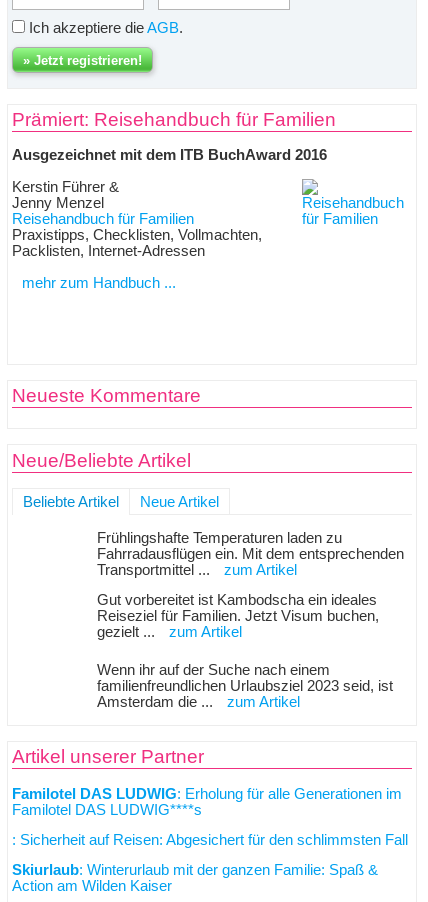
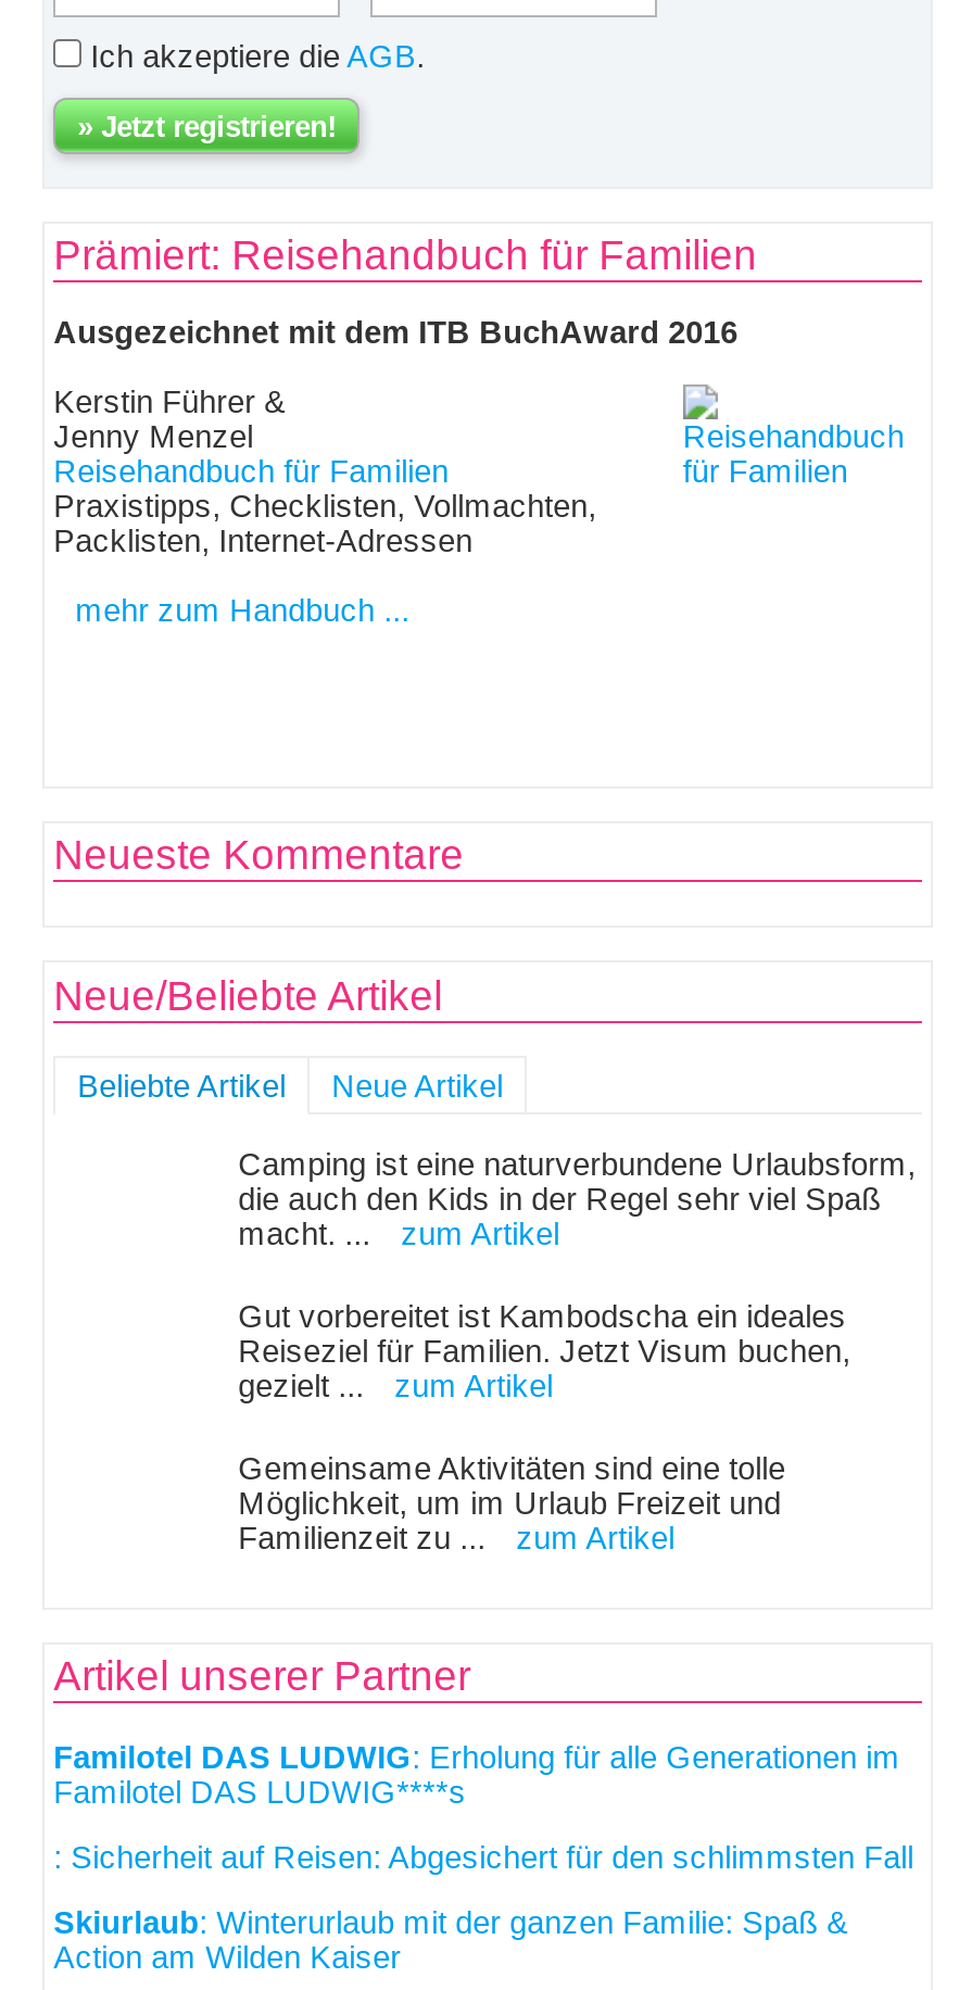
- Frühlingshafte Temperaturen laden zu
- Fahrradausflügen ein. Mit dem entsprechenden
- Transportmittel ...
+ Camping ist eine naturverbundene Urlaubsform,
+ die auch den Kids in der Regel sehr viel Spaß
+ macht. ...

- Wenn ihr auf der Suche nach einem
- familienfreundlichen Urlaubsziel 2023 seid, ist
- Amsterdam die ...
+ Gemeinsame Aktivitäten sind eine tolle
+ Möglichkeit, um im Urlaub Freizeit und
+ Familienzeit zu ...
